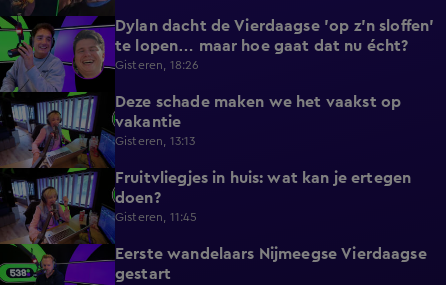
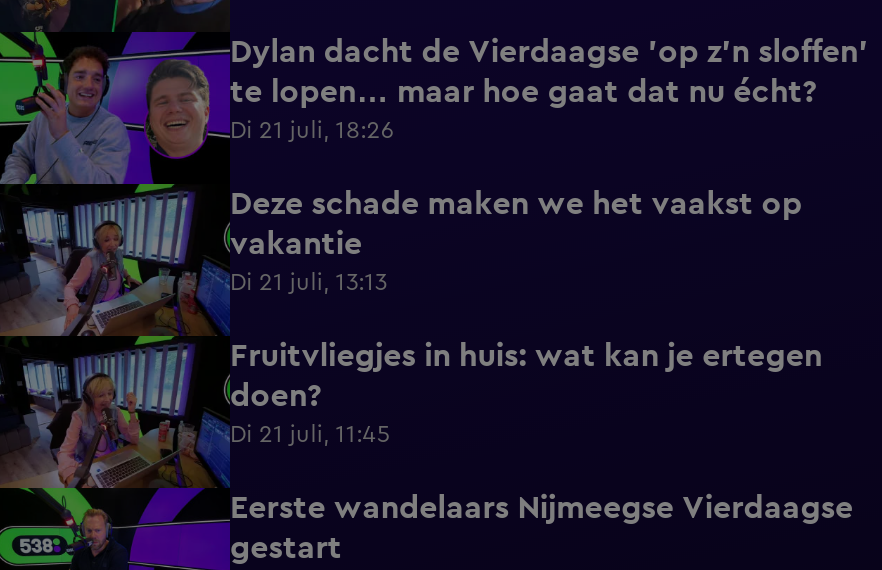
- Gisteren, 18:26
+ Di 21 juli, 18:26

- Gisteren, 13:13
+ Di 21 juli, 13:13

- Gisteren, 11:45
+ Di 21 juli, 11:45
